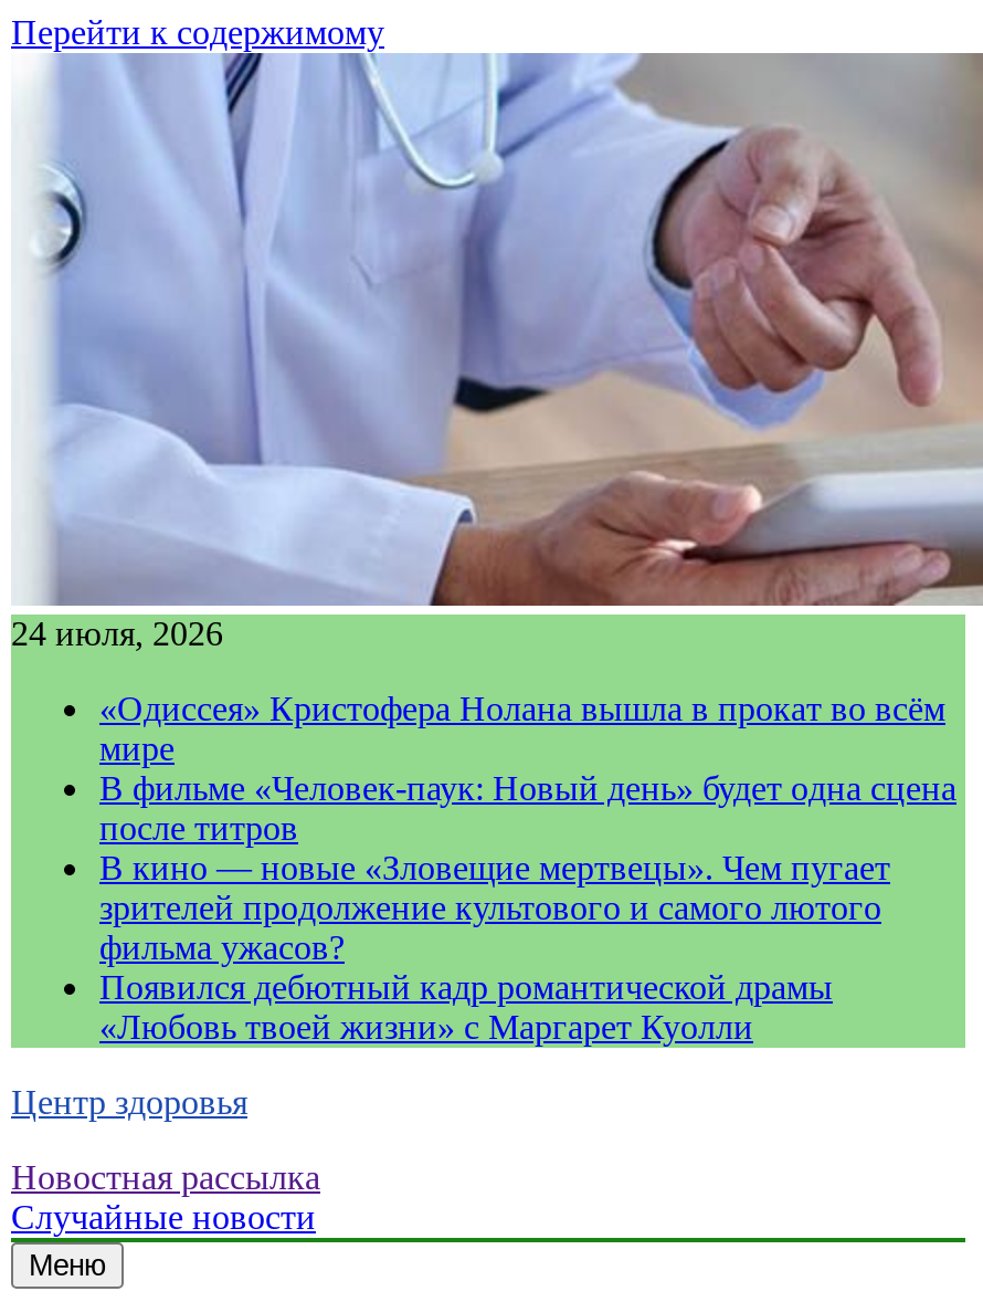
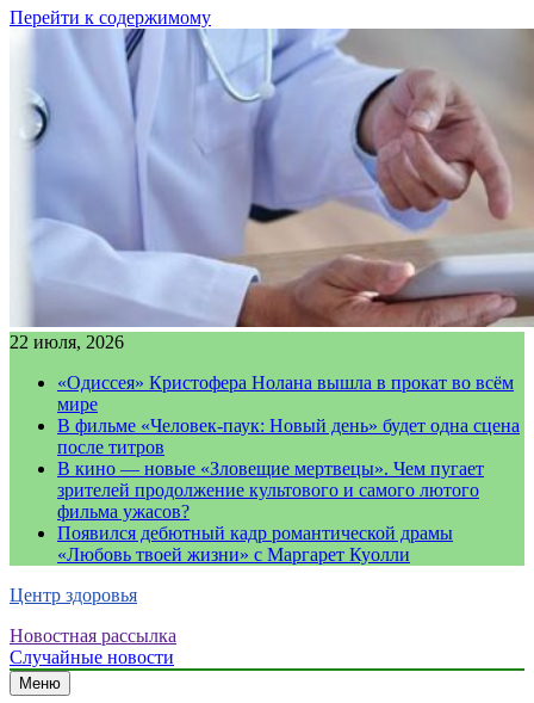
- 24 июля, 2026
+ 22 июля, 2026
